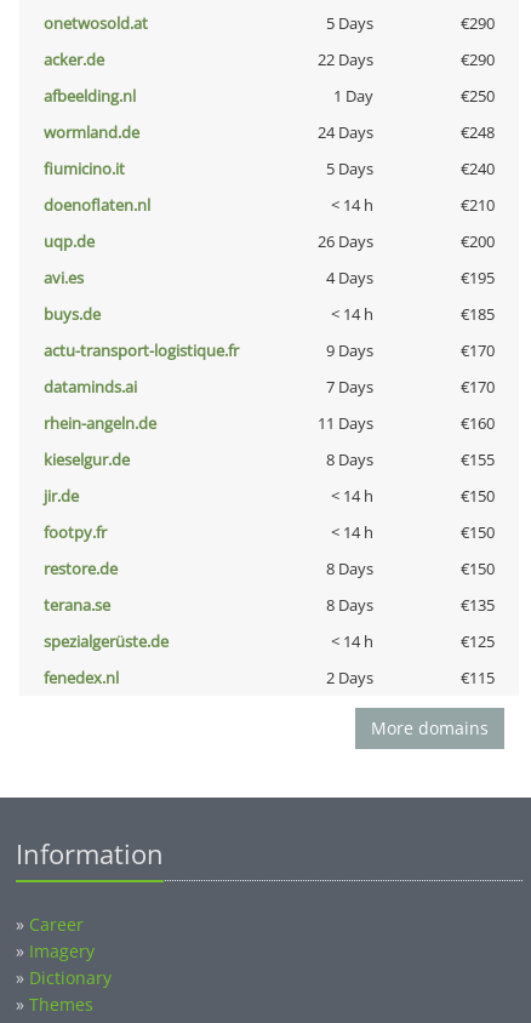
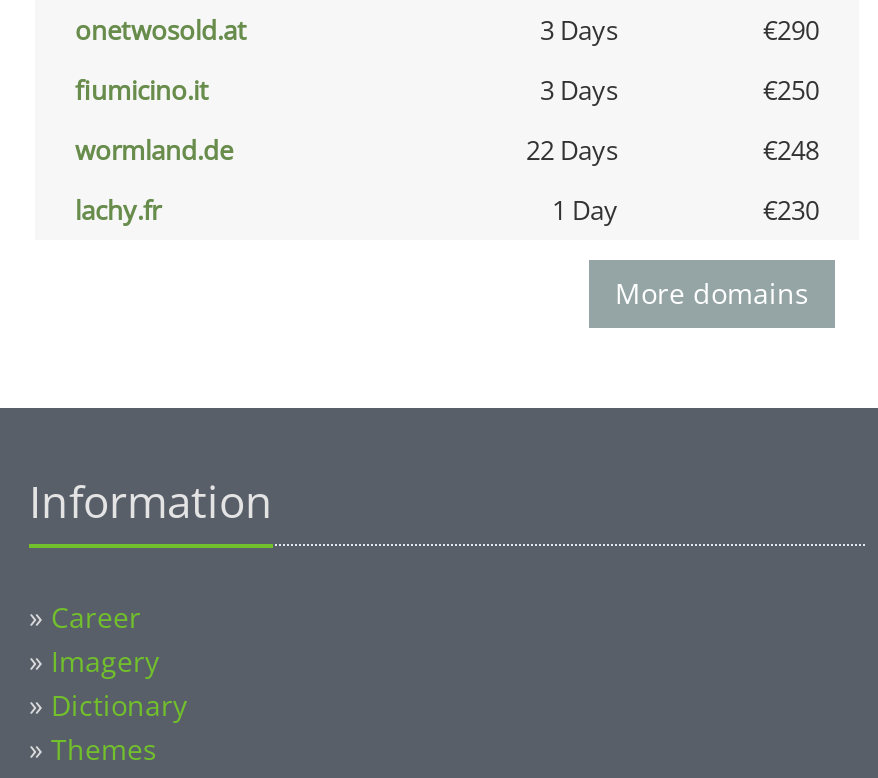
- 5 Days
+ 3 Days

- acker.de
- 22 Days
- €290
- afbeelding.nl
- 1 Day
+ fiumicino.it
+ 3 Days

- 24 Days
+ 22 Days

- fiumicino.it
- 5 Days
- €240
- doenoflaten.nl
- < 14 h
- €210
- uqp.de
- 26 Days
- €200
- avi.es
- 4 Days
- €195
- buys.de
- < 14 h
- €185
- actu-transport-logistique.fr
- 9 Days
- €170
- dataminds.ai
- 7 Days
- €170
- rhein-angeln.de
- 11 Days
- €160
- kieselgur.de
- 8 Days
- €155
- jir.de
- < 14 h
- €150
- footpy.fr
- < 14 h
- €150
- restore.de
- 8 Days
- €150
- terana.se
- 8 Days
- €135
- spezialgerüste.de
- < 14 h
- €125
- fenedex.nl
- 2 Days
- €115
+ lachy.fr
+ 1 Day
+ €230
